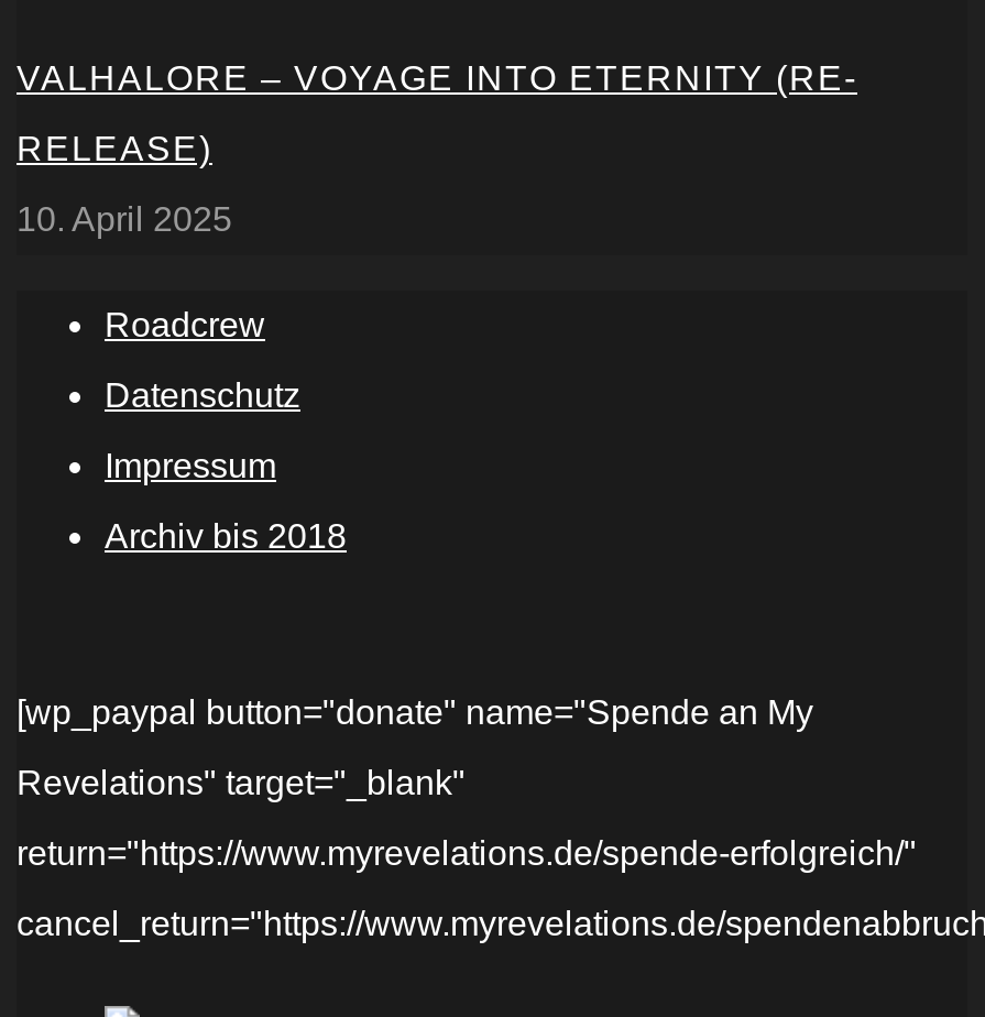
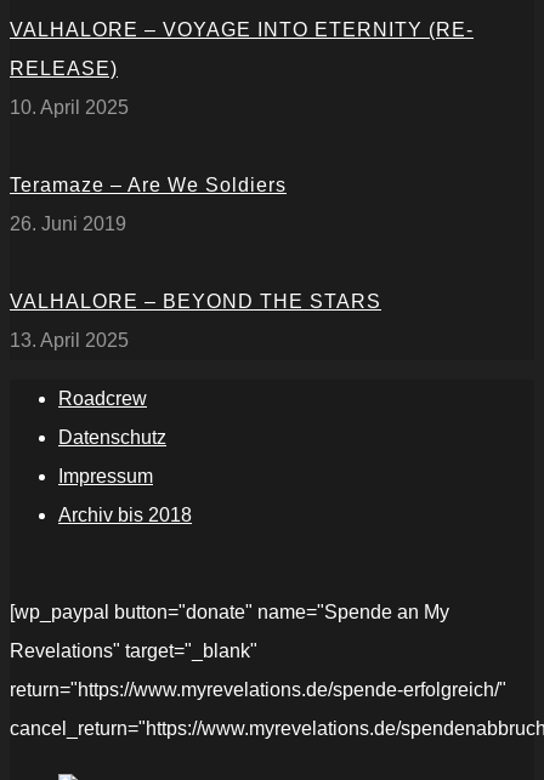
+ Teramaze – Are We Soldiers
+ 26. Juni 2019

+ VALHALORE – BEYOND THE STARS
+ 13. April 2025
